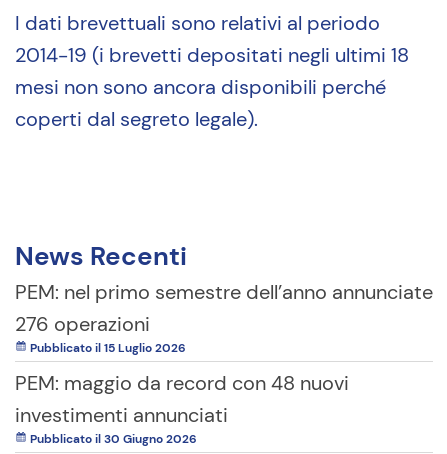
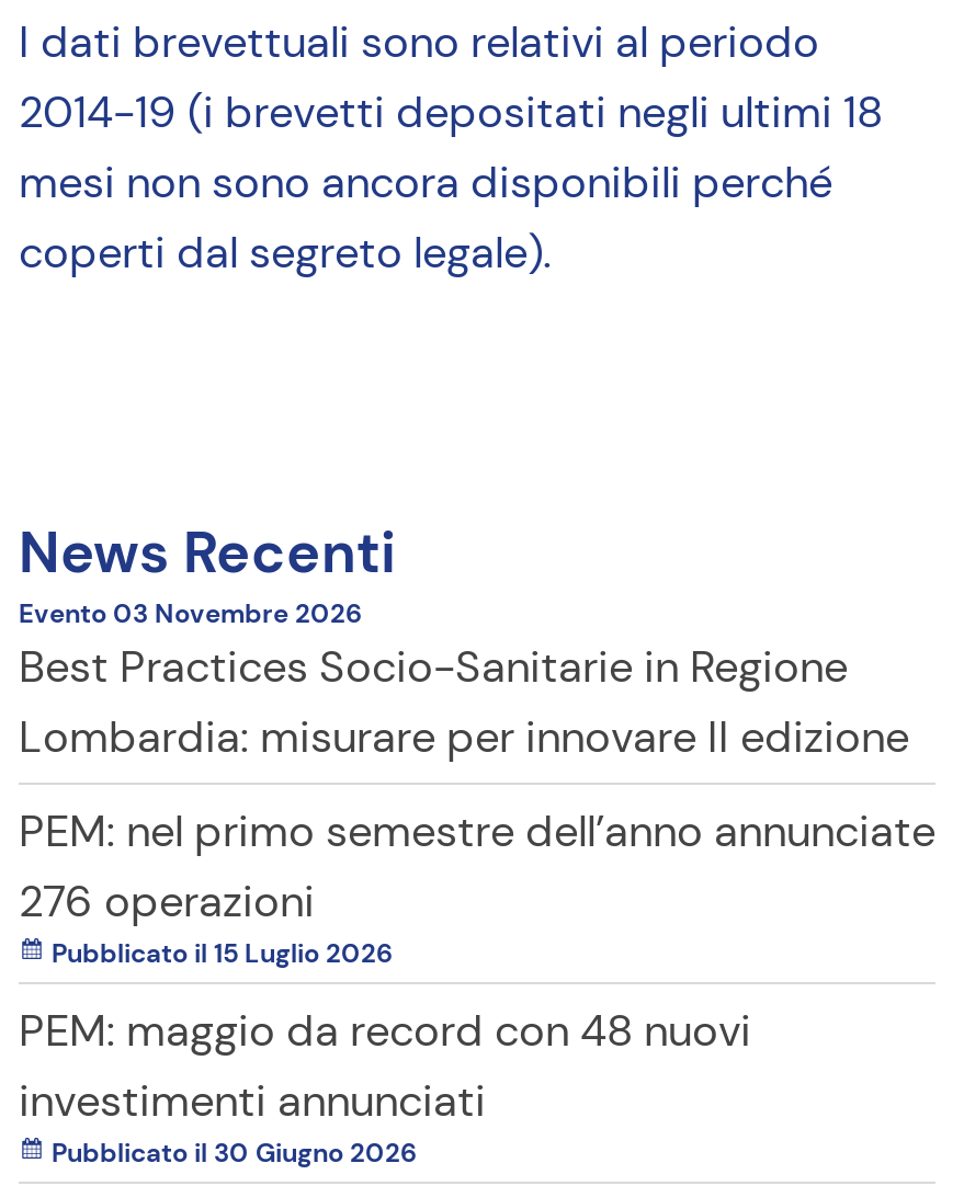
+ Evento 03 Novembre 2026
+ Best Practices Socio-Sanitarie in Regione
+ Lombardia: misurare per innovare II edizione
